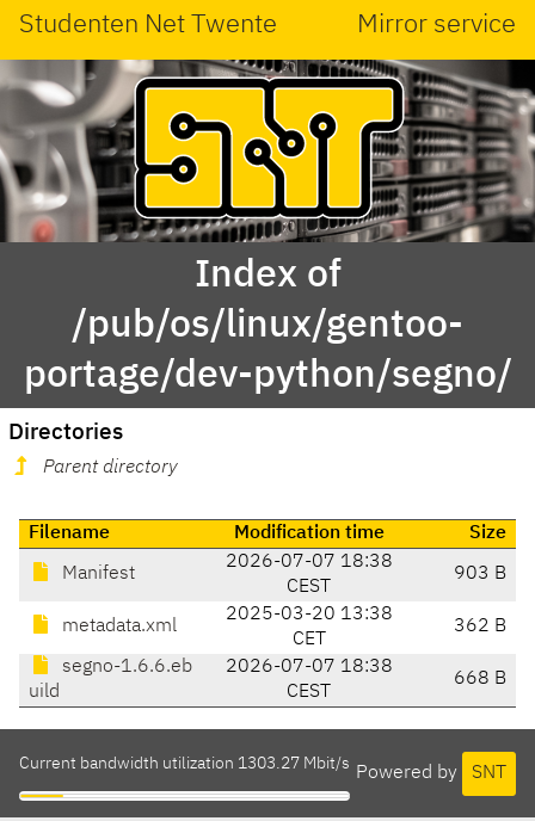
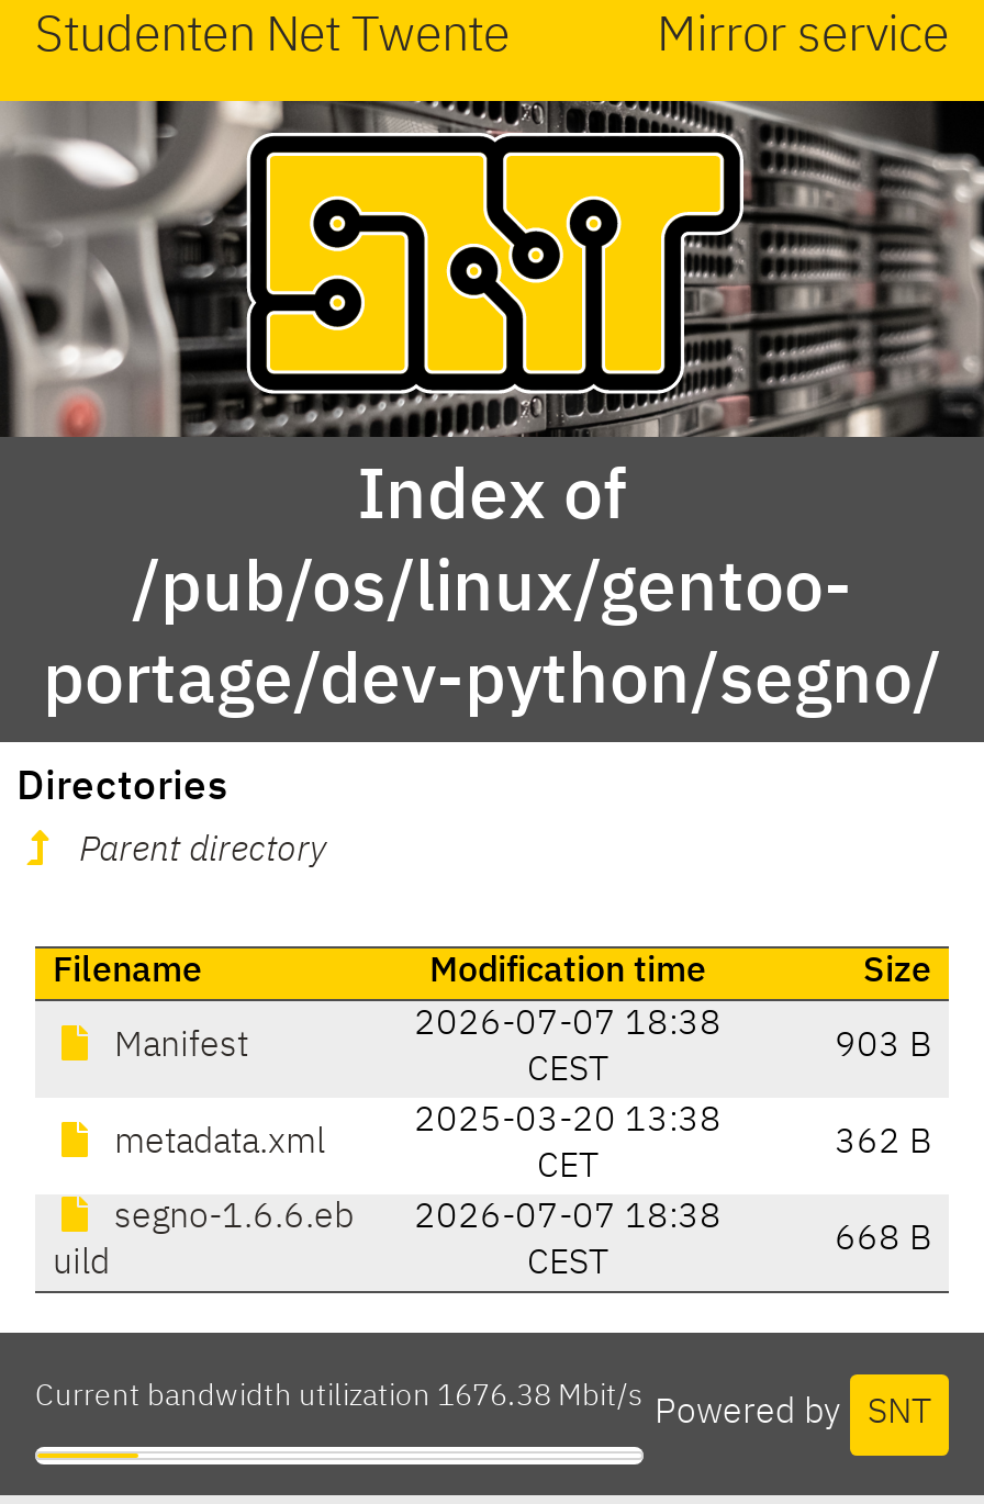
- Current bandwidth utilization 1303.27 Mbit/s
+ Current bandwidth utilization 1676.38 Mbit/s
